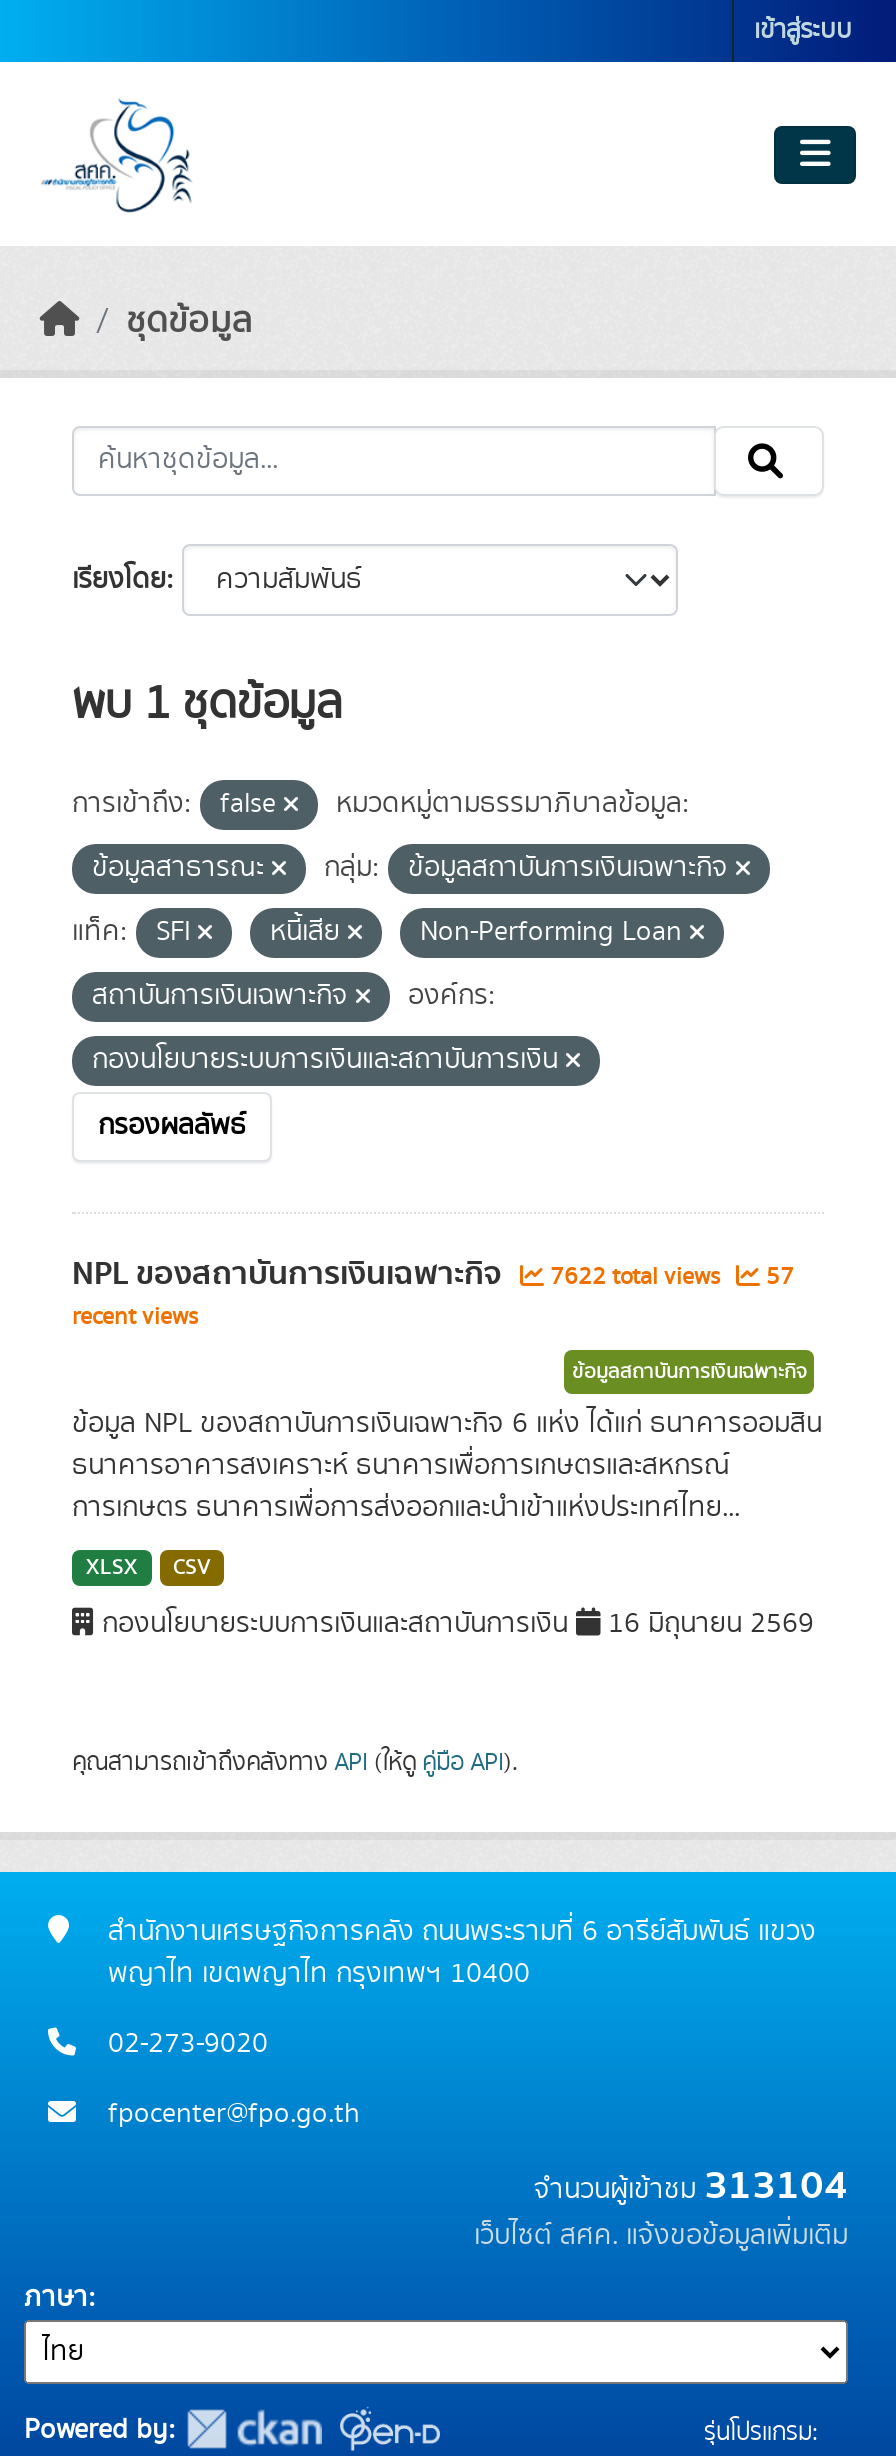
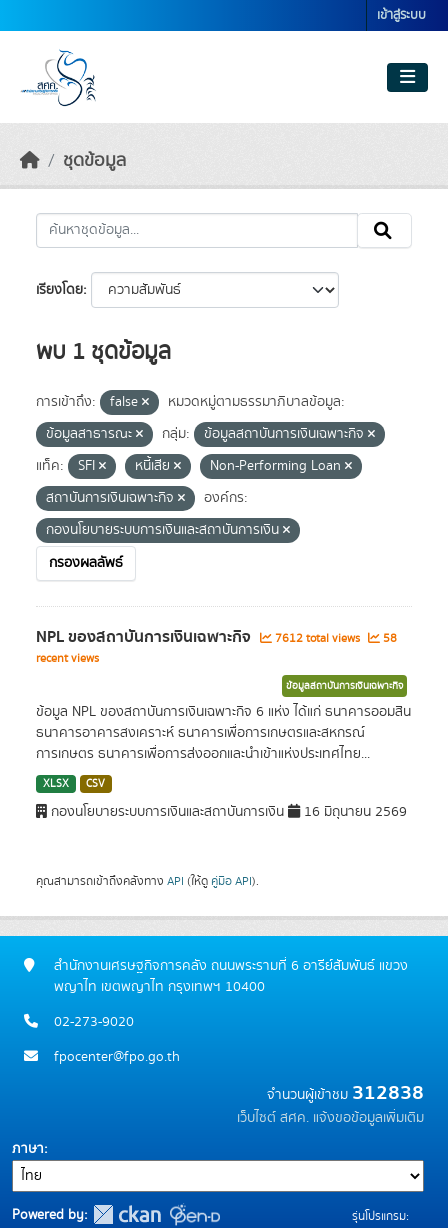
- 7622 total views
+ 7612 total views

- 57
+ 58

- จำนวนผู้เข้าชม313104
+ จำนวนผู้เข้าชม312838
